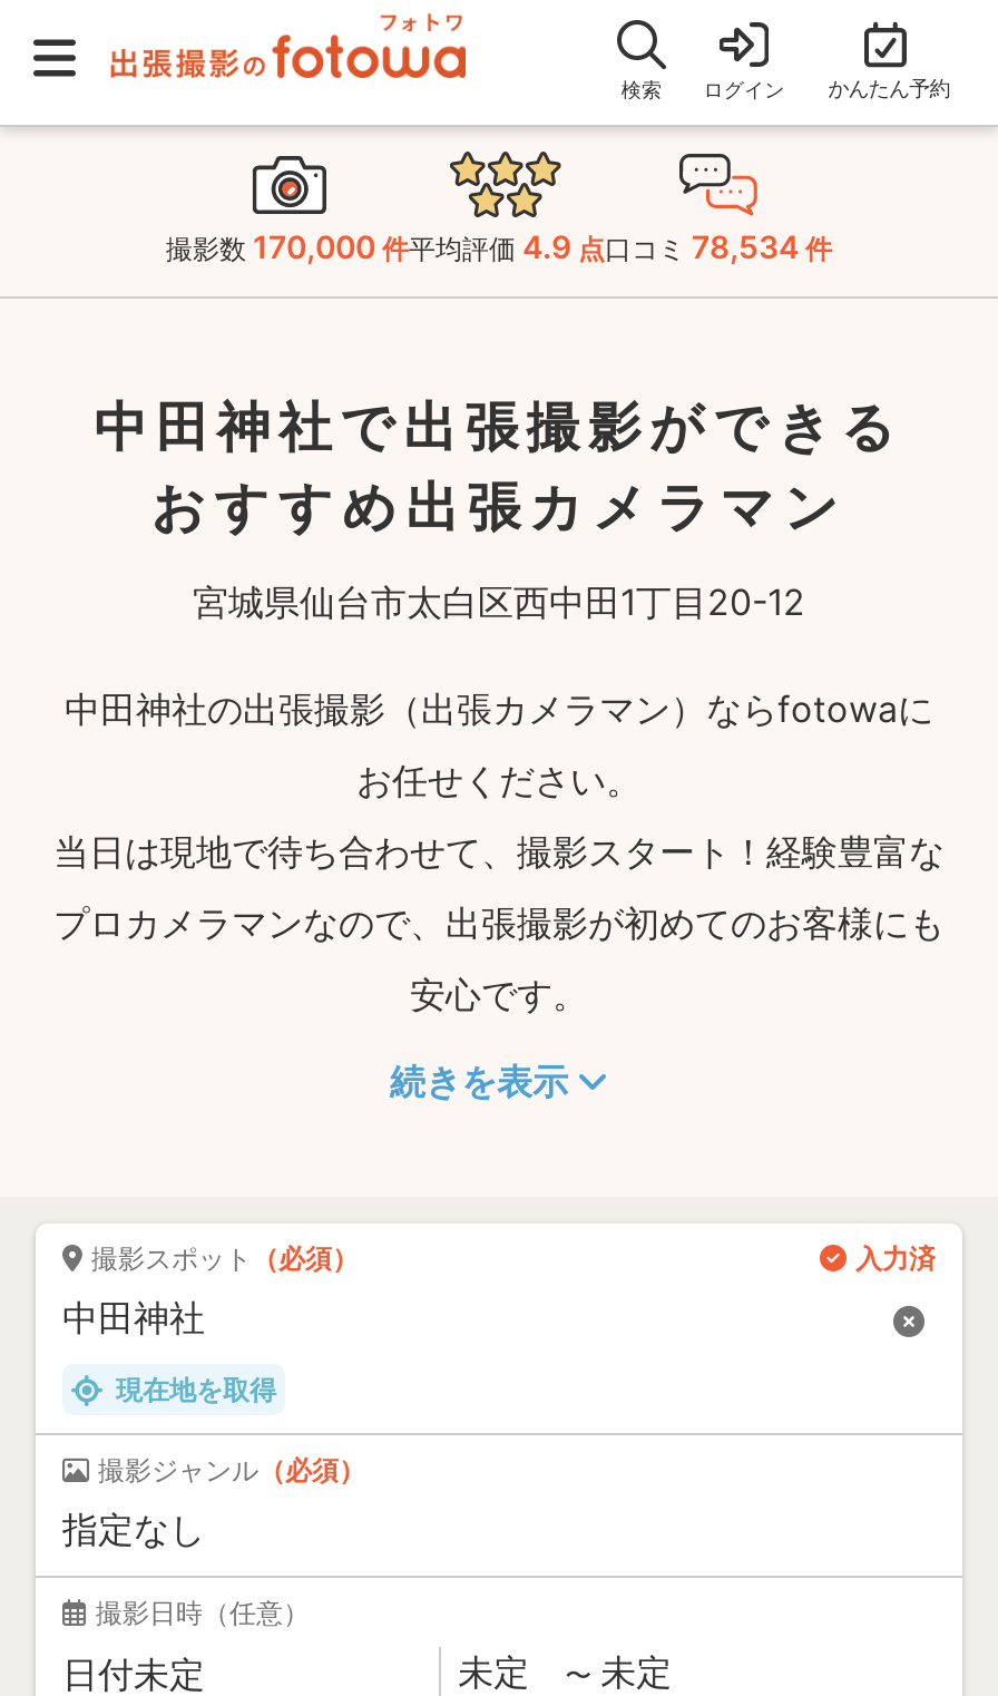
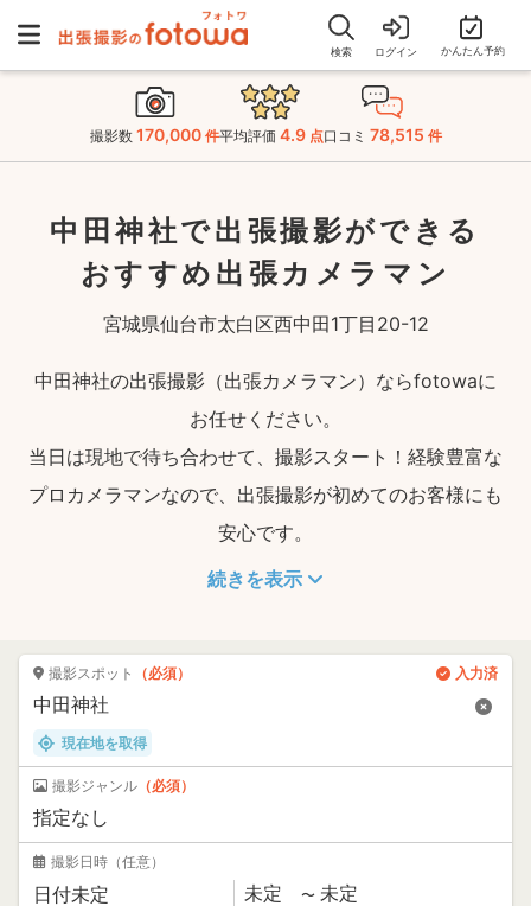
- 撮影数 170,000 件平均評価 4.9 点口コミ 78,534 件
+ 撮影数 170,000 件平均評価 4.9 点口コミ 78,515 件
